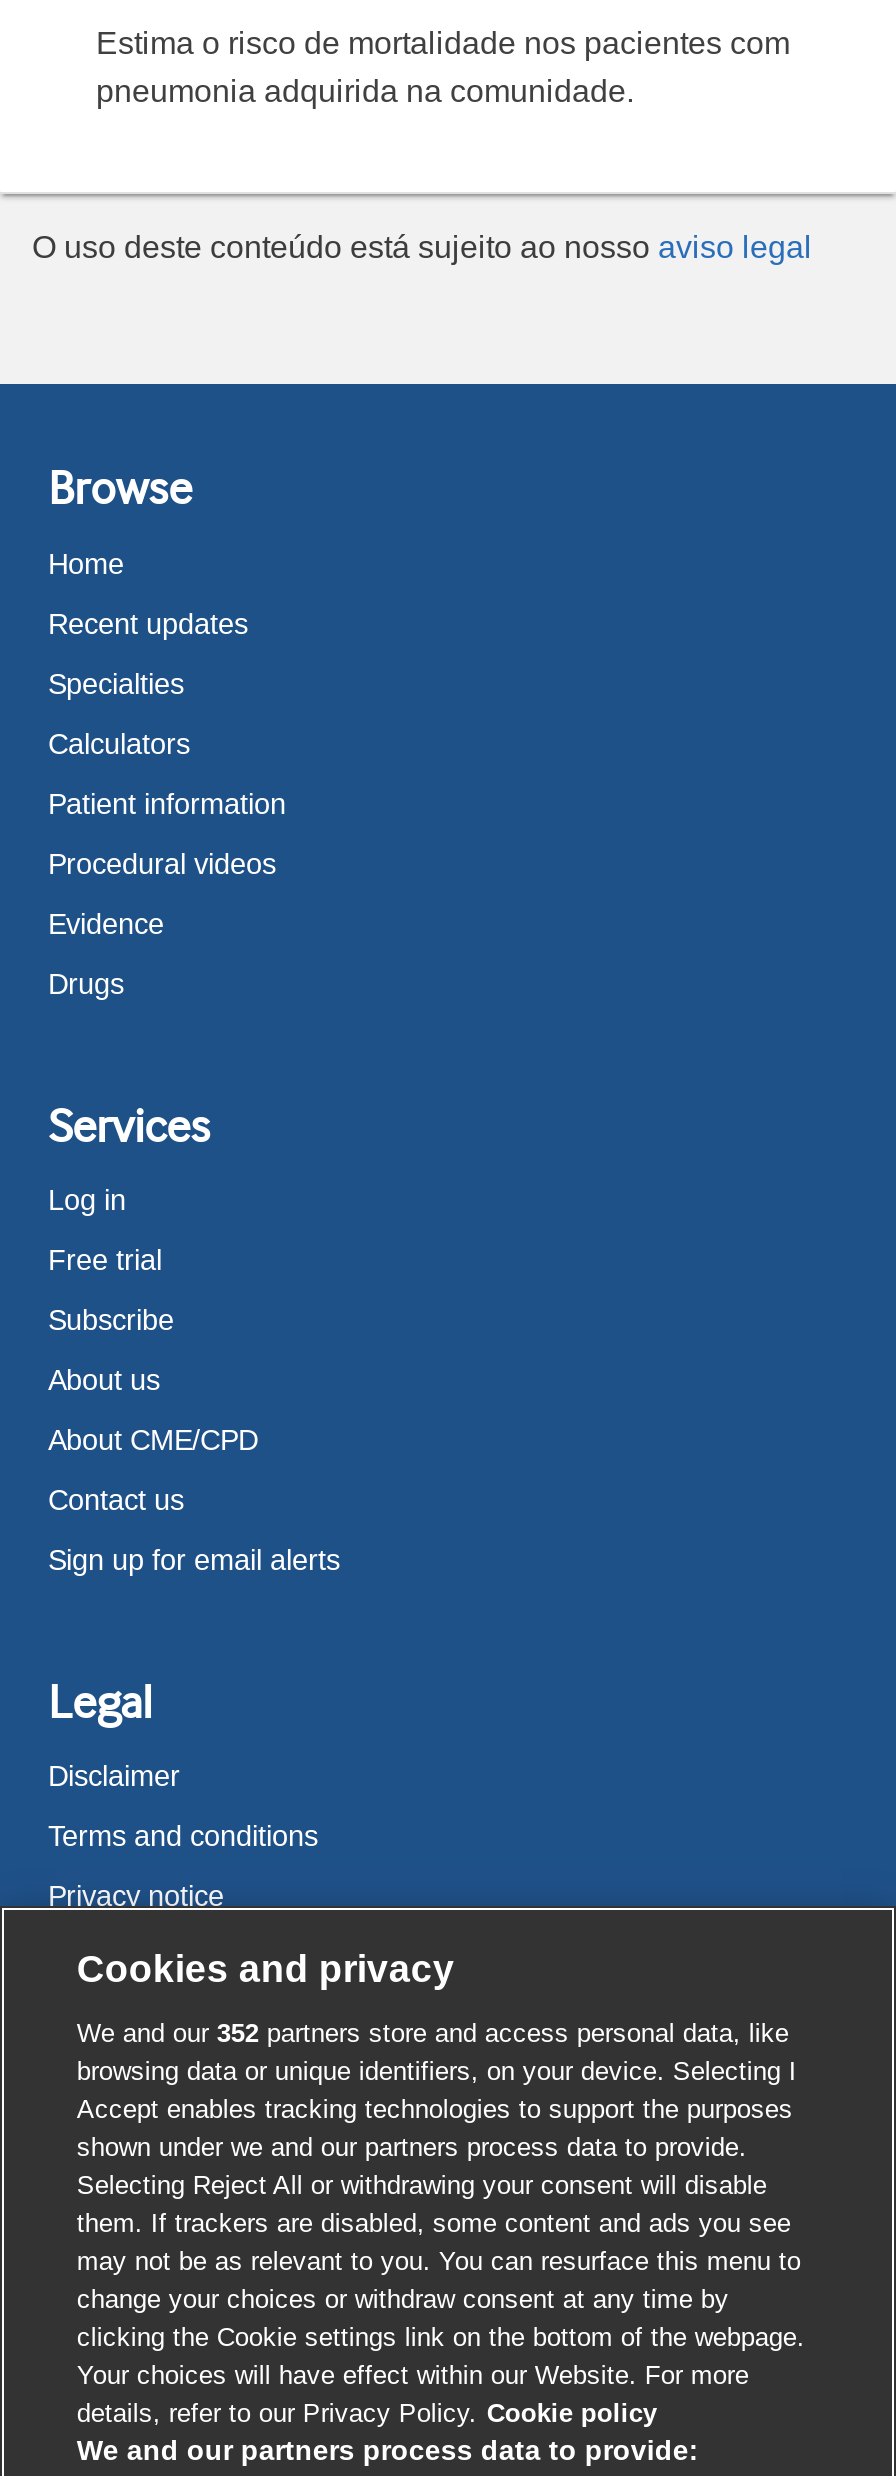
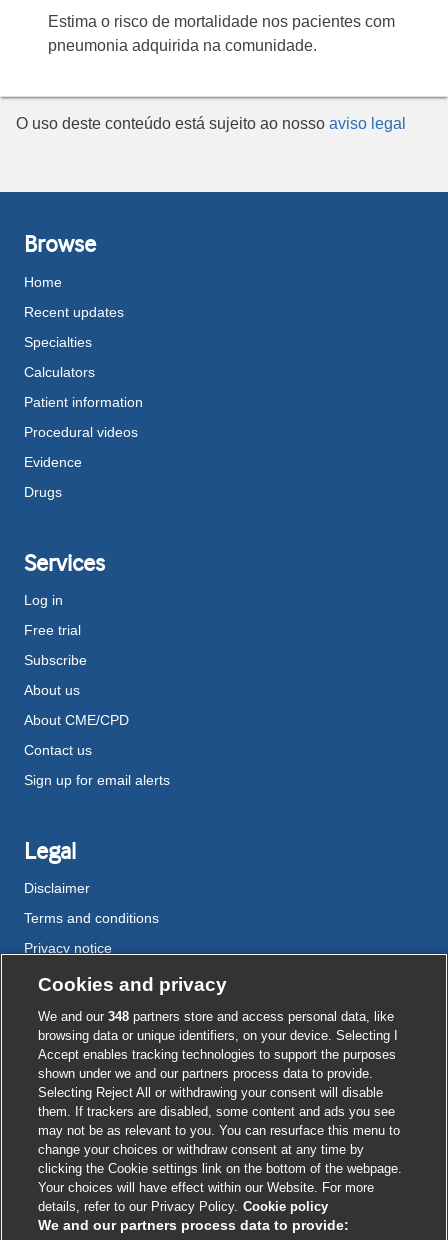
- We and our 352 partners store and access personal data, like
+ We and our 348 partners store and access personal data, like
